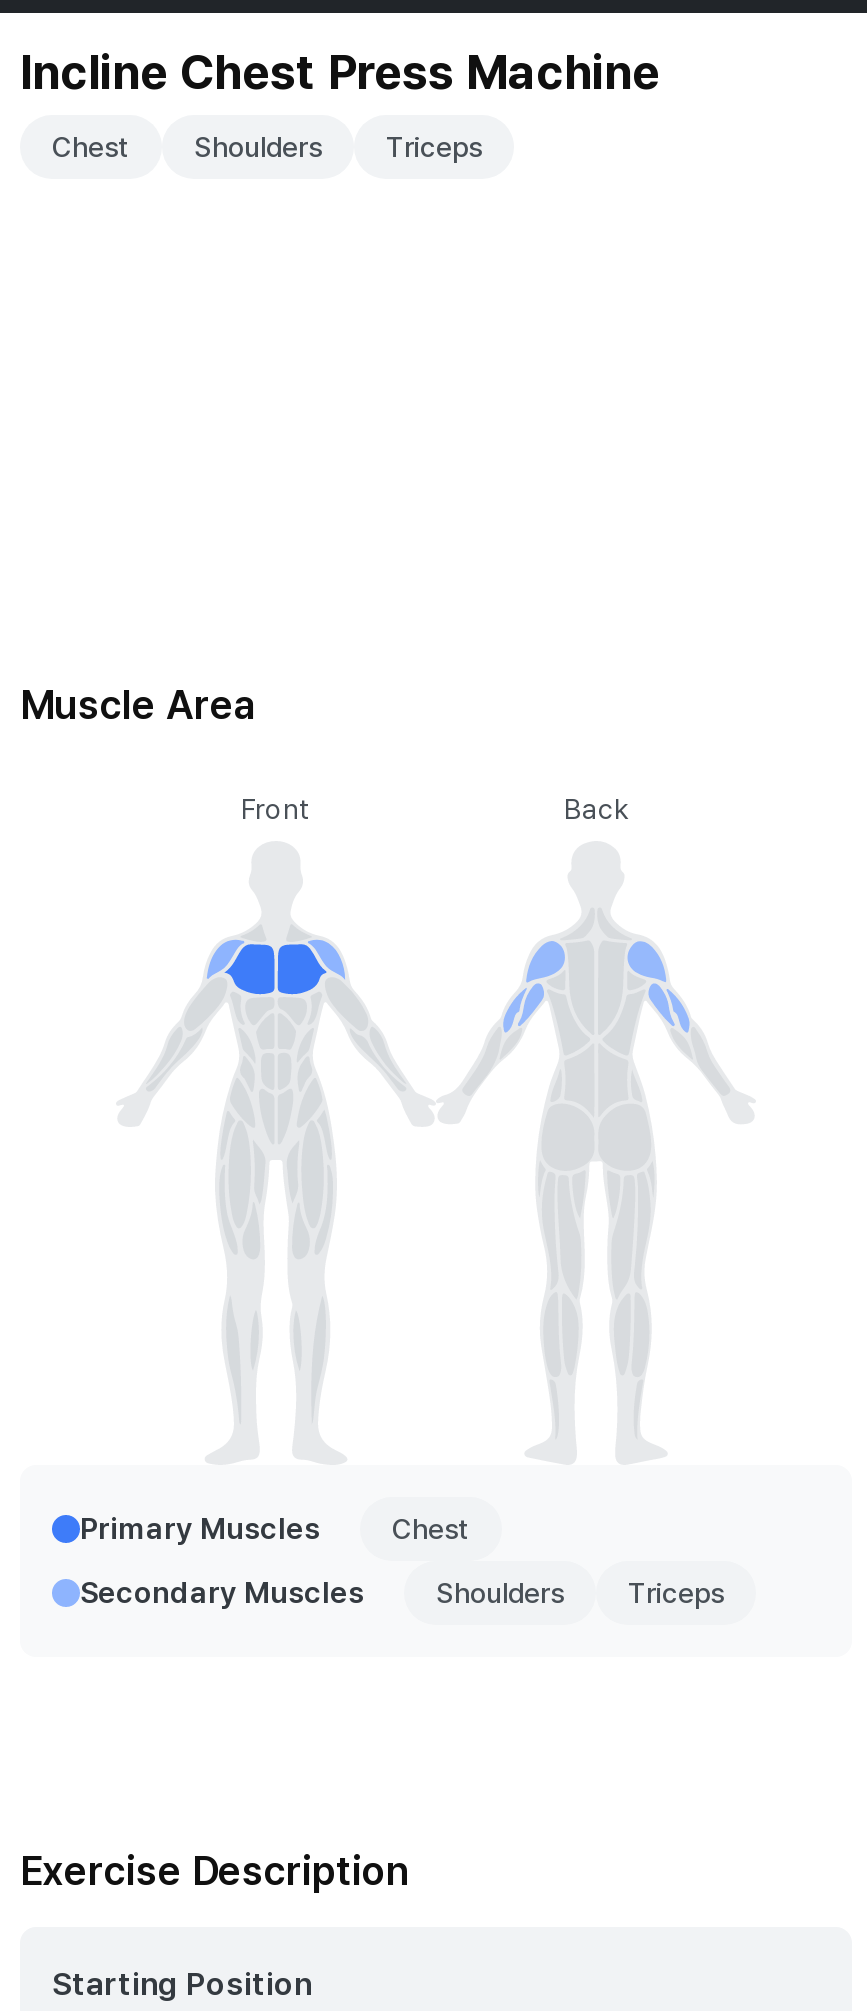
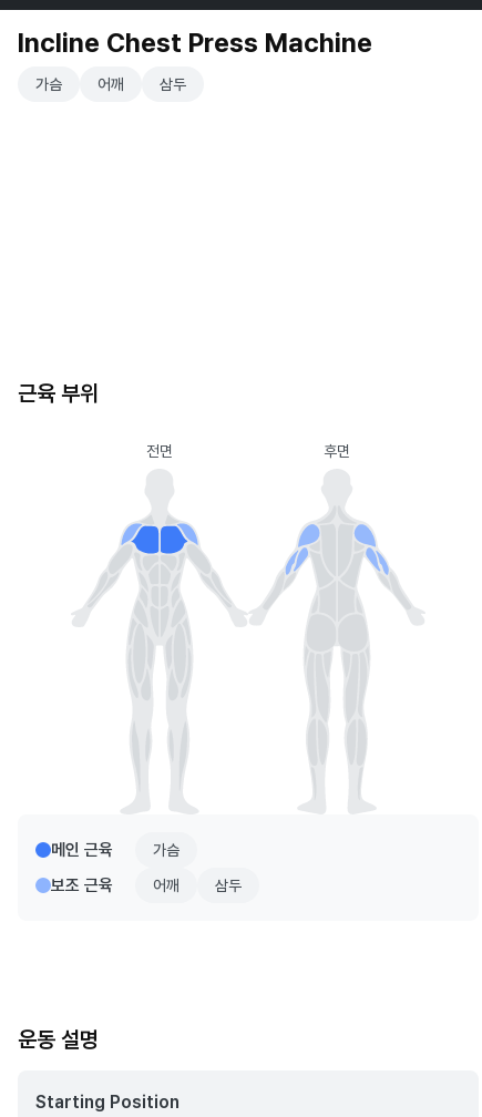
- Chest
- Shoulders
- Triceps
+ 가슴
+ 어깨
+ 삼두

- Muscle Area
+ 근육 부위

- Front
- Back
+ 전면
+ 후면

- Primary Muscles
- Chest
+ 메인 근육
+ 가슴

- Secondary Muscles
- Shoulders
- Triceps
+ 보조 근육
+ 어깨
+ 삼두

- Exercise Description
+ 운동 설명
